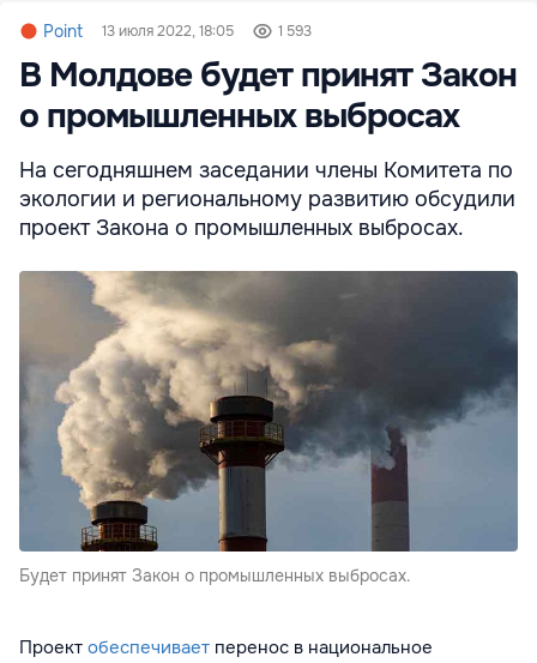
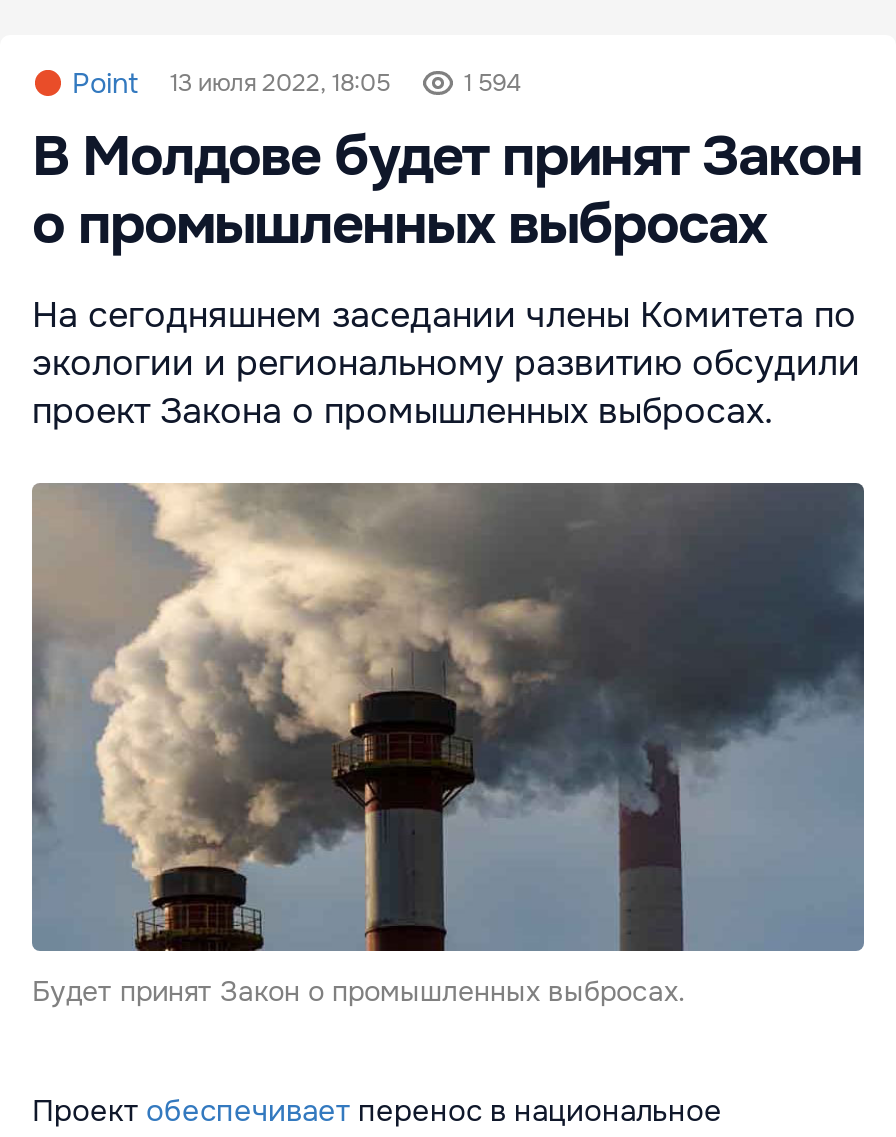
- 1 593
+ 1 594
